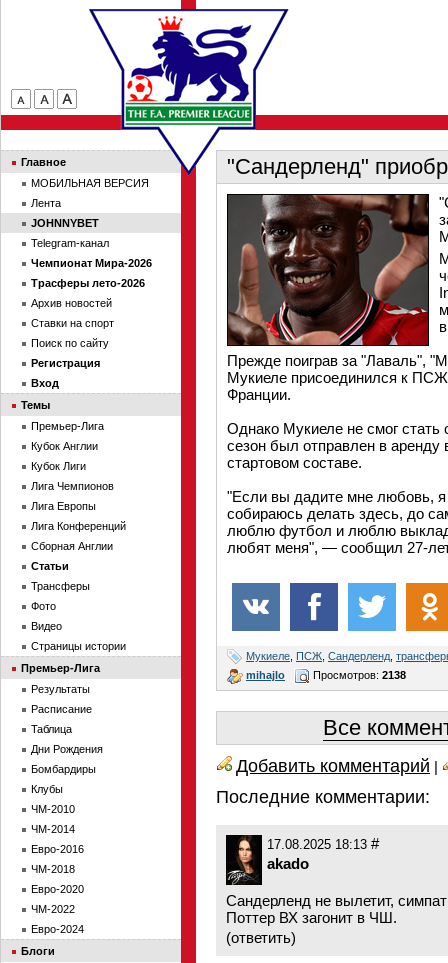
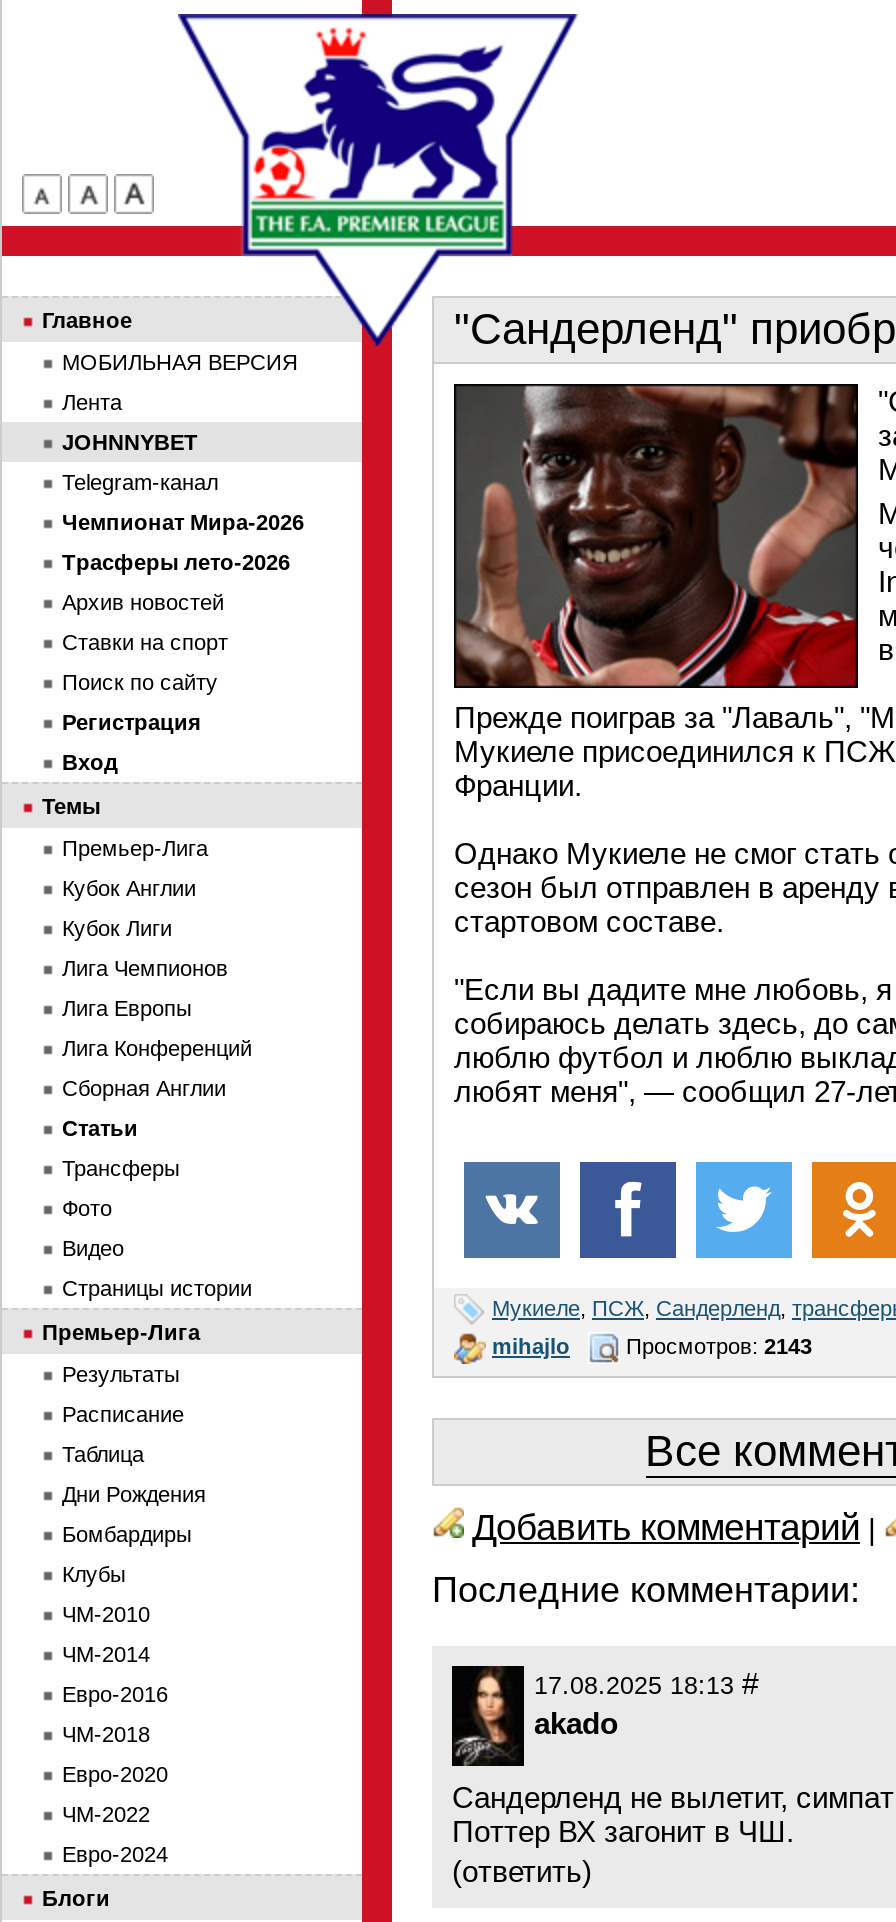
- Просмотров: 2138
+ Просмотров: 2143
